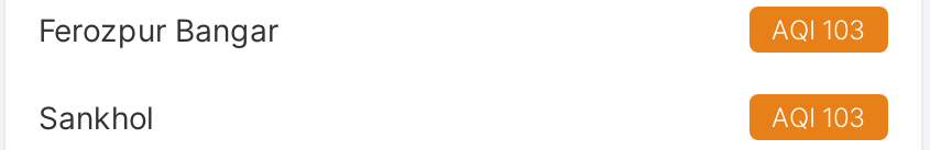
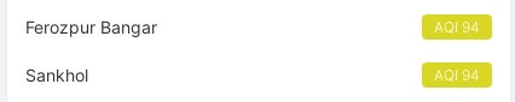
- AQI 103
+ AQI 94

- AQI 103
+ AQI 94
